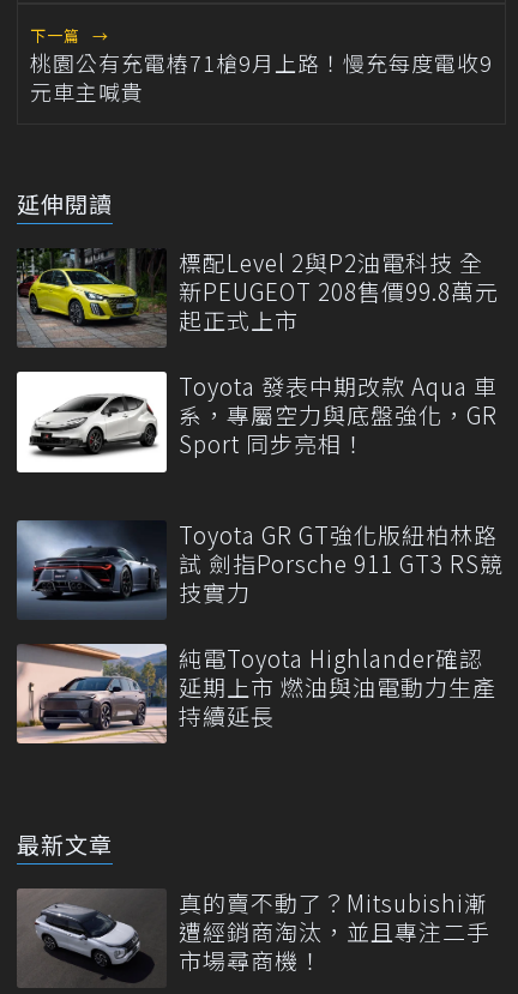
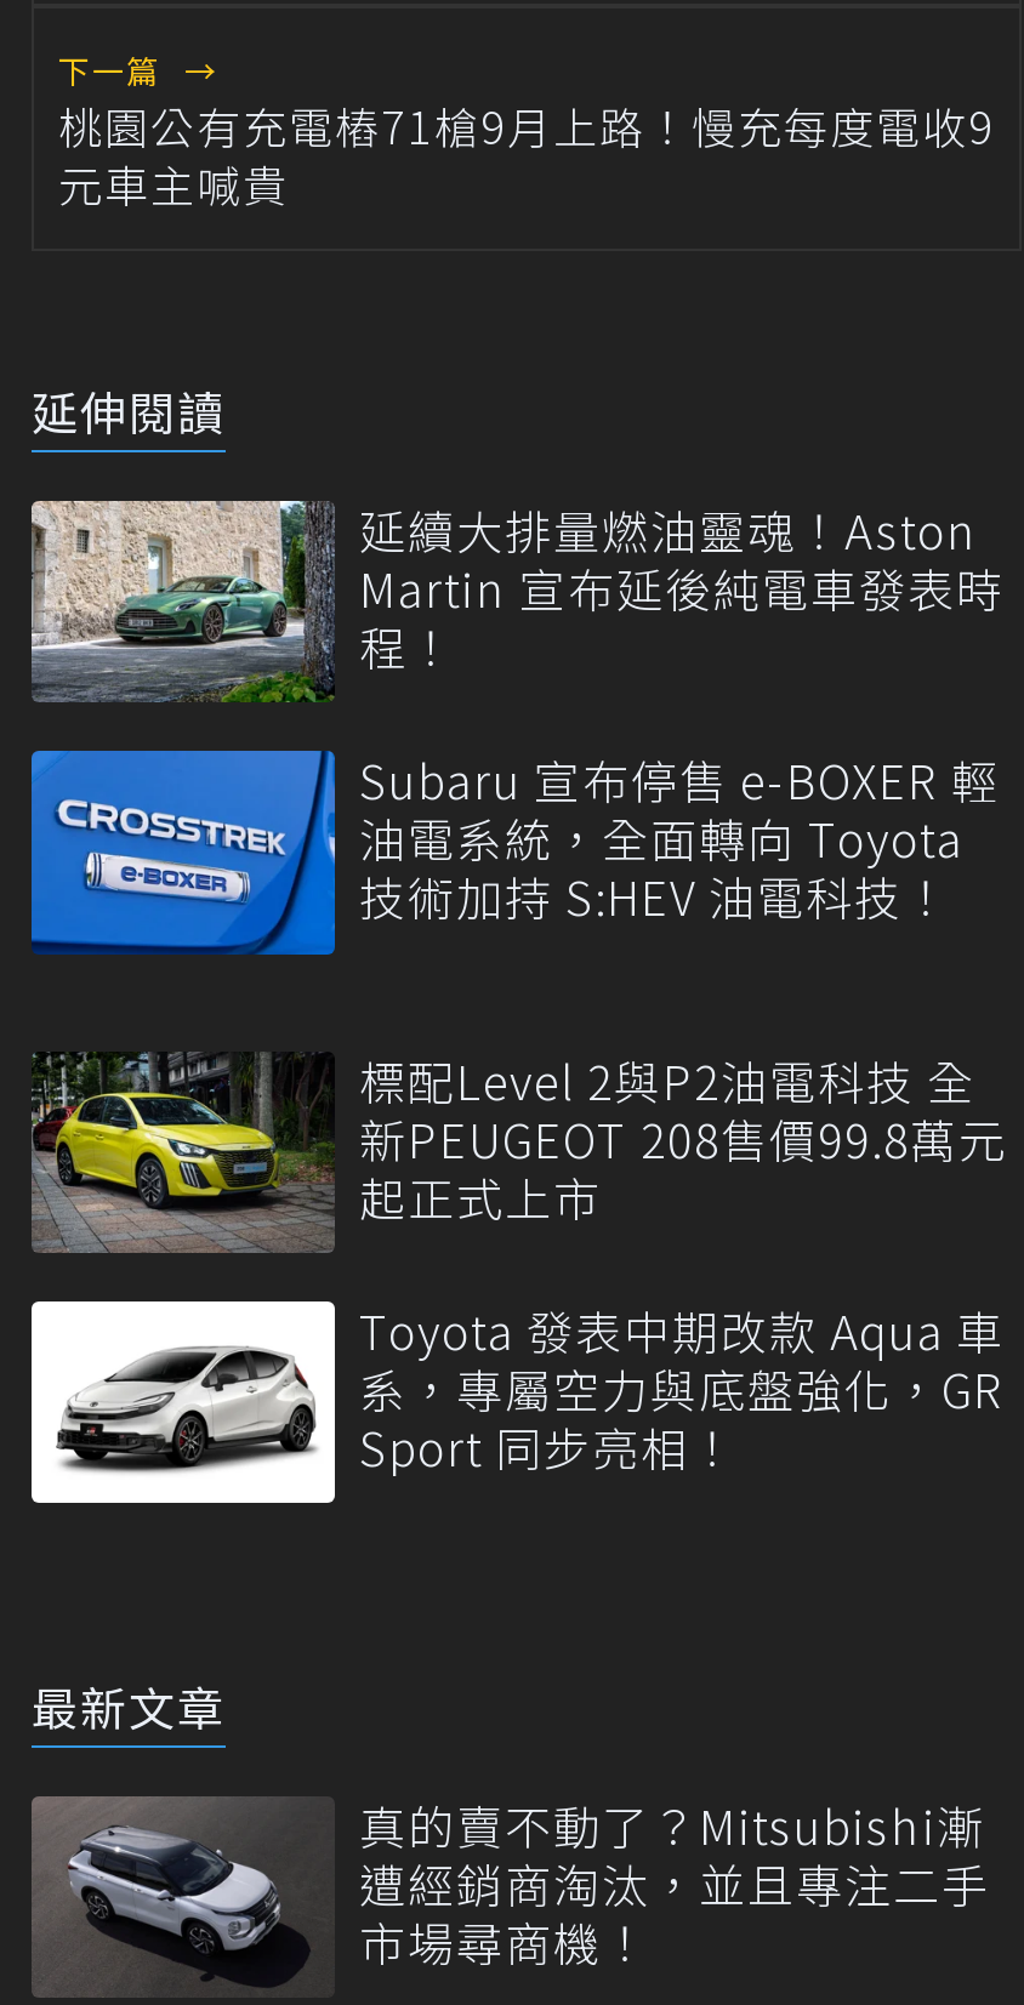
+ [image]
+ 延續大排量燃油靈魂！Aston
+ Martin 宣布延後純電車發表時
+ 程！
+ Subaru 宣布停售 e-BOXER 輕
+ 油電系統，全面轉向 Toyota
+ 技術加持 S:HEV 油電科技！

+ [image]

moved down: [image] | 標配Level 2與P2油電科技 全 | 新PEUGEOT 208售價99.8萬元 | 起正式上市 | Toyota 發表中期改款 Aqua 車 | 系，專屬空力與底盤強化，GR | Sport 同步亮相！

- [image]
- Toyota GR GT強化版紐柏林路
- 試 劍指Porsche 911 GT3 RS競
- 技實力
- 純電Toyota Highlander確認
- 延期上市 燃油與油電動力生產
- 持續延長

- [image]
